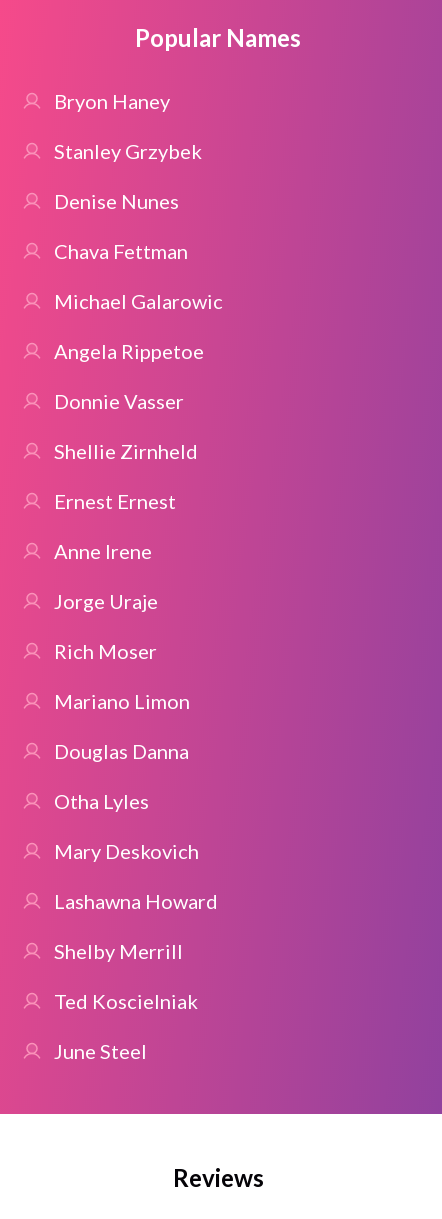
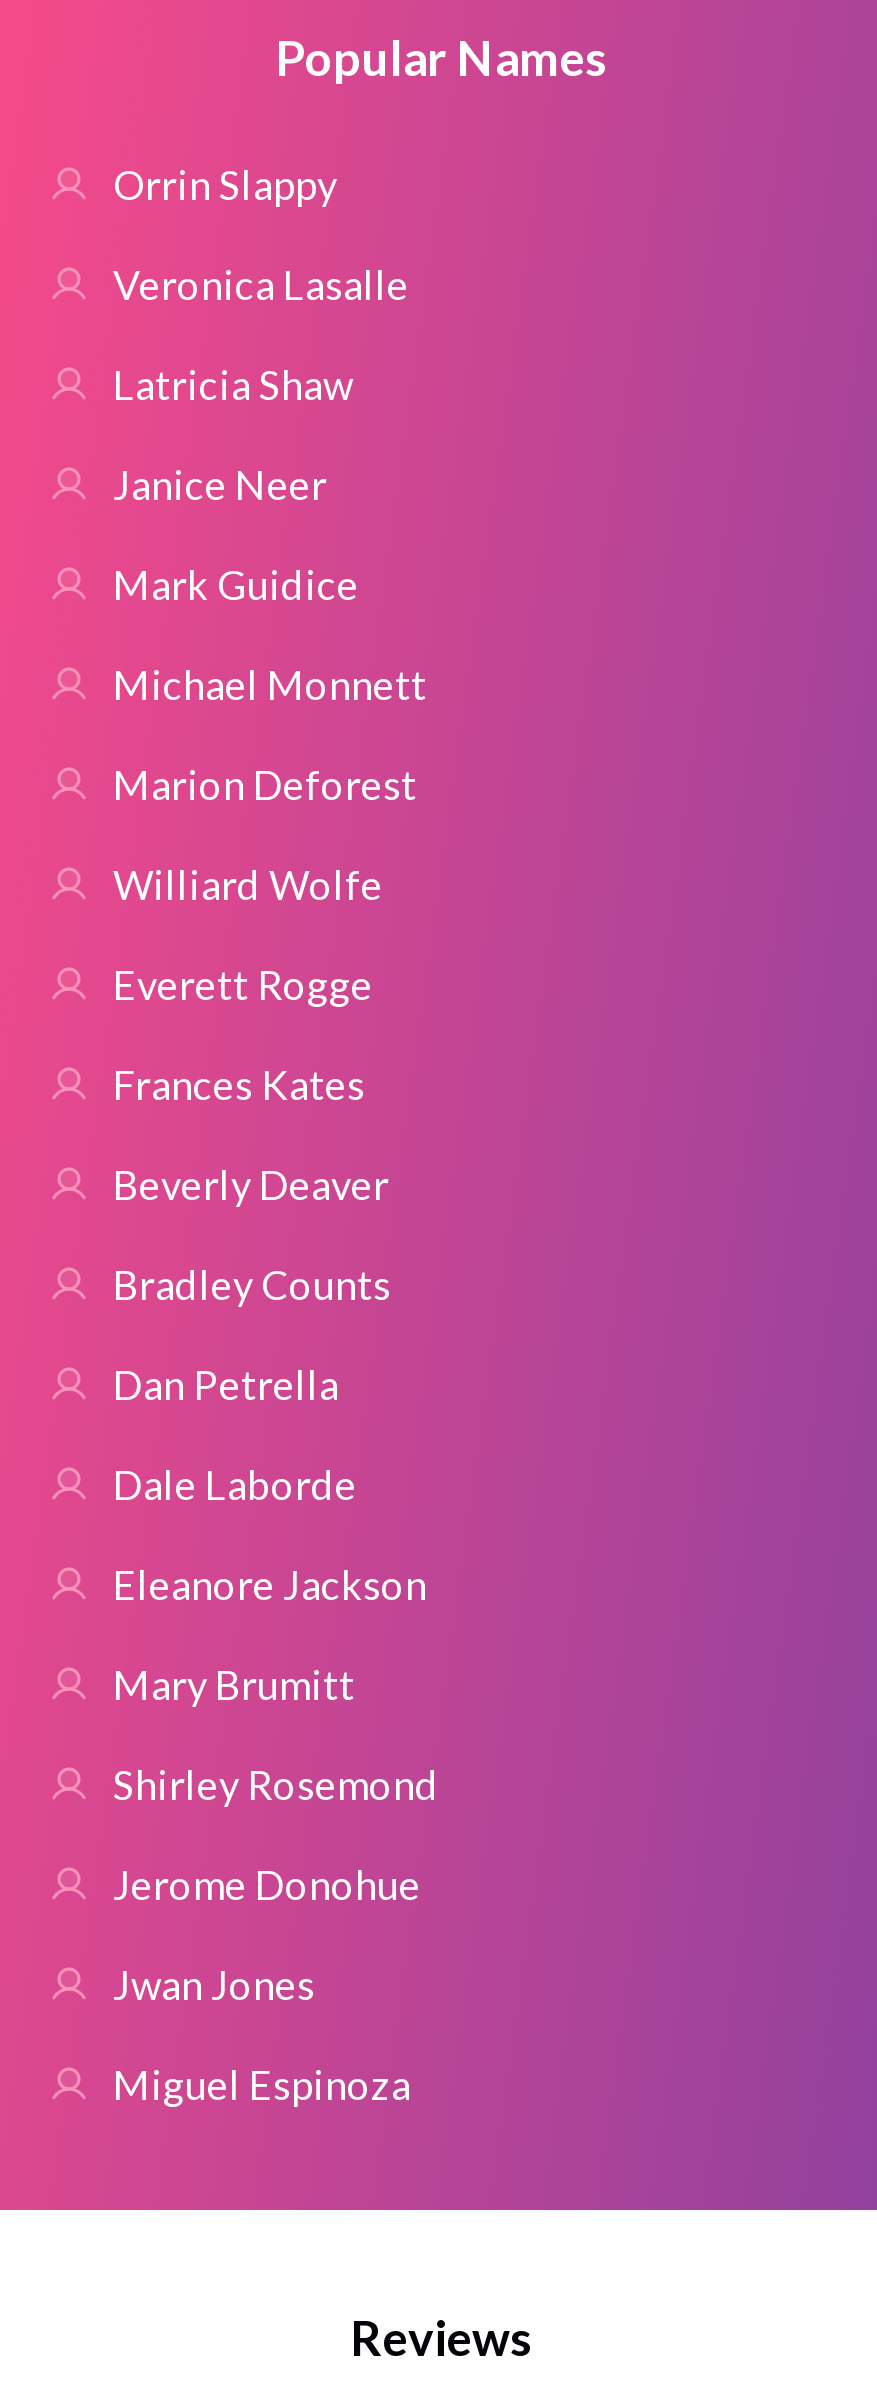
- Bryon Haney
+ Orrin Slappy

- Stanley Grzybek
+ Veronica Lasalle

- Denise Nunes
+ Latricia Shaw

- Chava Fettman
+ Janice Neer

- Michael Galarowic
+ Mark Guidice

- Angela Rippetoe
+ Michael Monnett

- Donnie Vasser
+ Marion Deforest

- Shellie Zirnheld
+ Williard Wolfe

- Ernest Ernest
+ Everett Rogge

- Anne Irene
+ Frances Kates

- Jorge Uraje
+ Beverly Deaver

- Rich Moser
+ Bradley Counts

- Mariano Limon
+ Dan Petrella

- Douglas Danna
+ Dale Laborde

- Otha Lyles
+ Eleanore Jackson

- Mary Deskovich
+ Mary Brumitt

- Lashawna Howard
+ Shirley Rosemond

- Shelby Merrill
+ Jerome Donohue

- Ted Koscielniak
+ Jwan Jones

- June Steel
+ Miguel Espinoza
